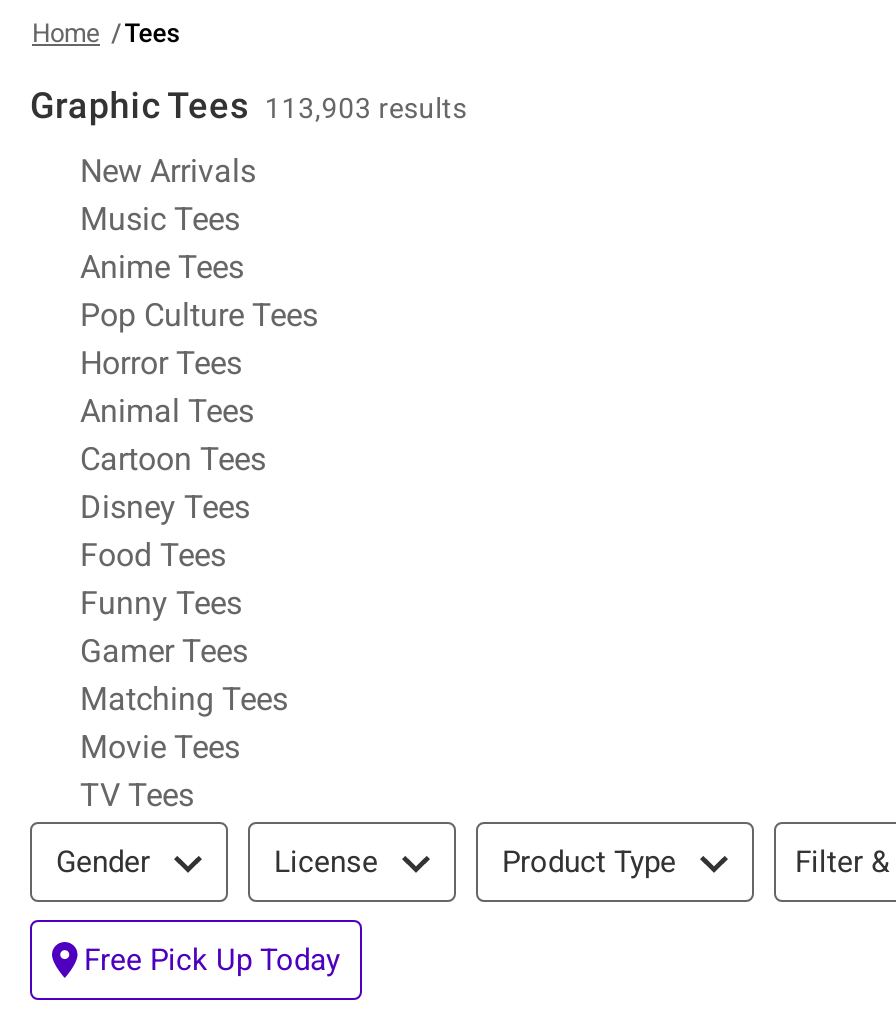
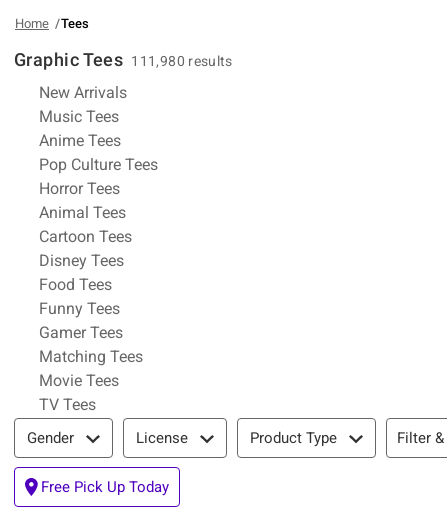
- Graphic Tees 113,903 results
+ Graphic Tees 111,980 results
